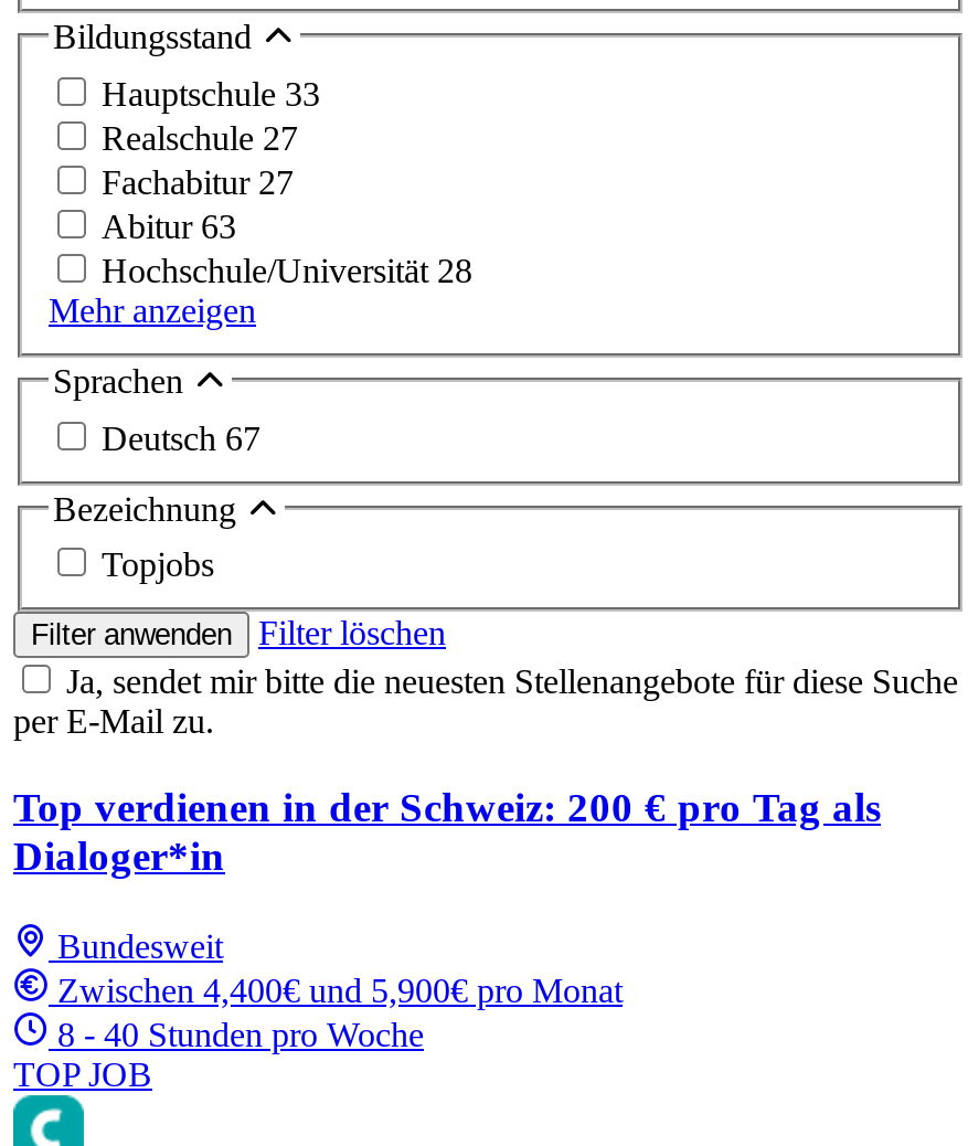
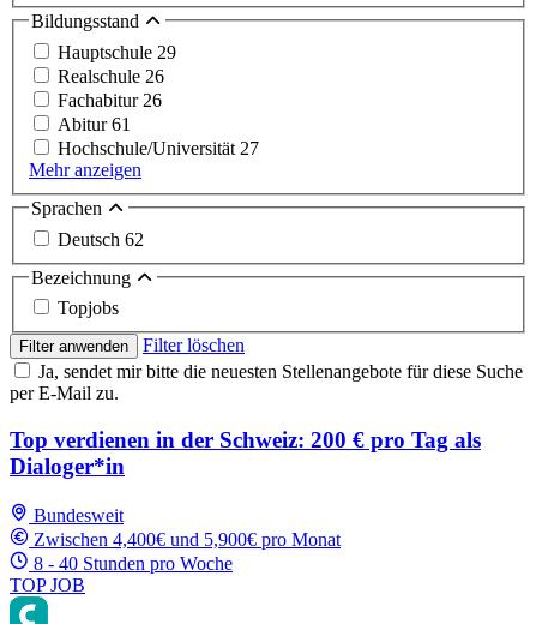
- Hauptschule 33
+ Hauptschule 29

- Realschule 27
+ Realschule 26

- Fachabitur 27
+ Fachabitur 26

- Abitur 63
+ Abitur 61

- Hochschule/Universität 28
+ Hochschule/Universität 27

- Deutsch 67
+ Deutsch 62
